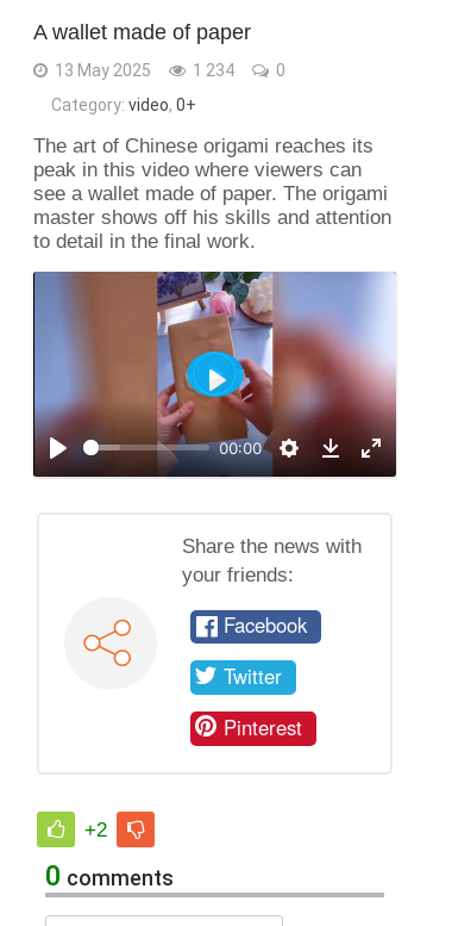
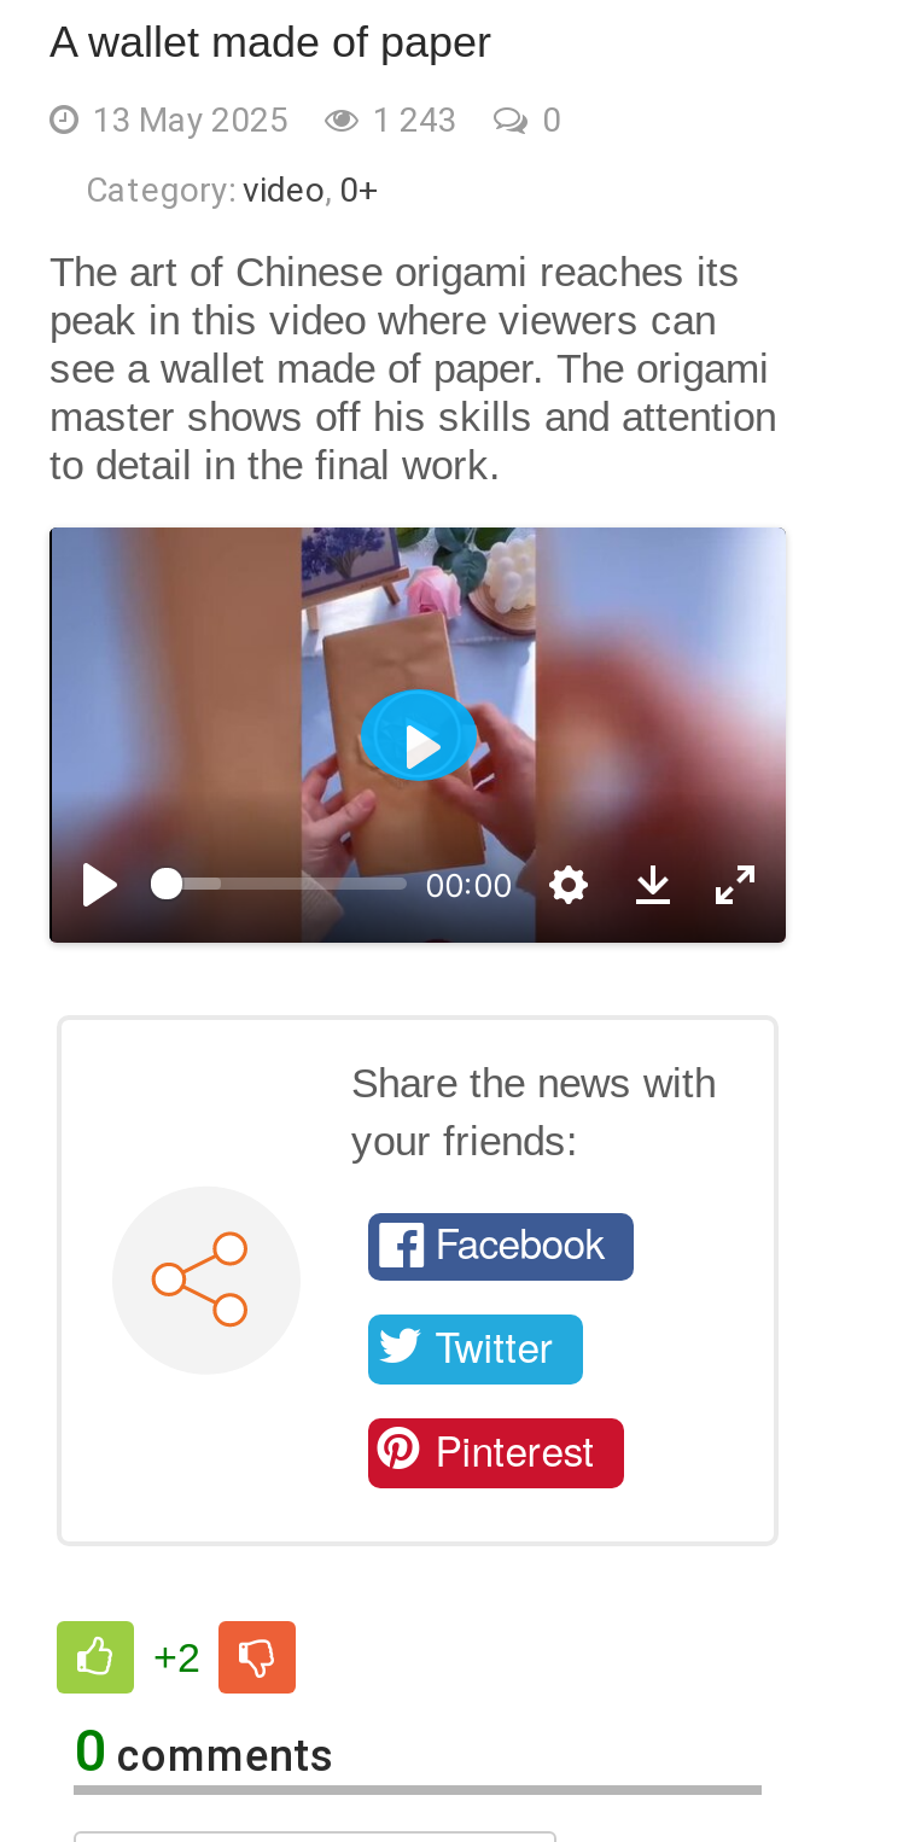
- 13 May 2025 1 234 0
+ 13 May 2025 1 243 0
